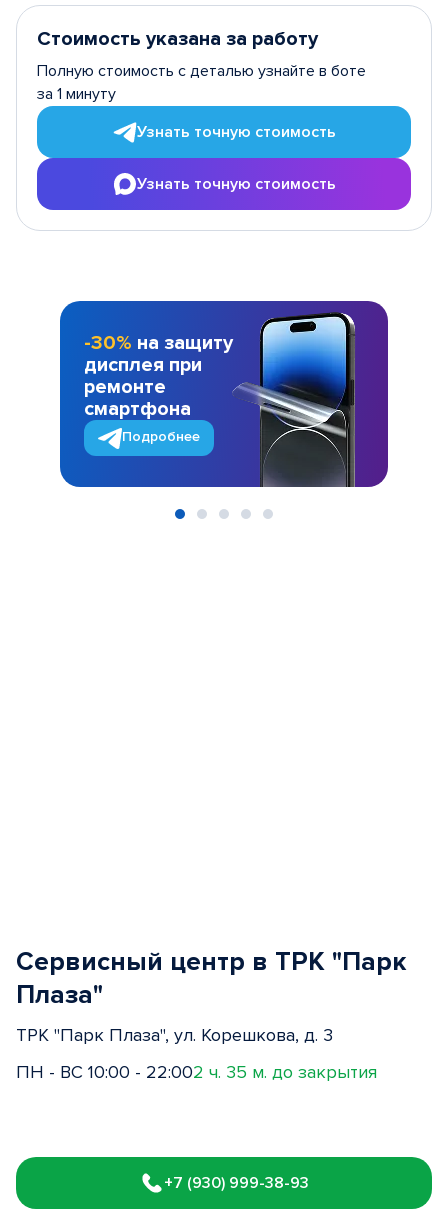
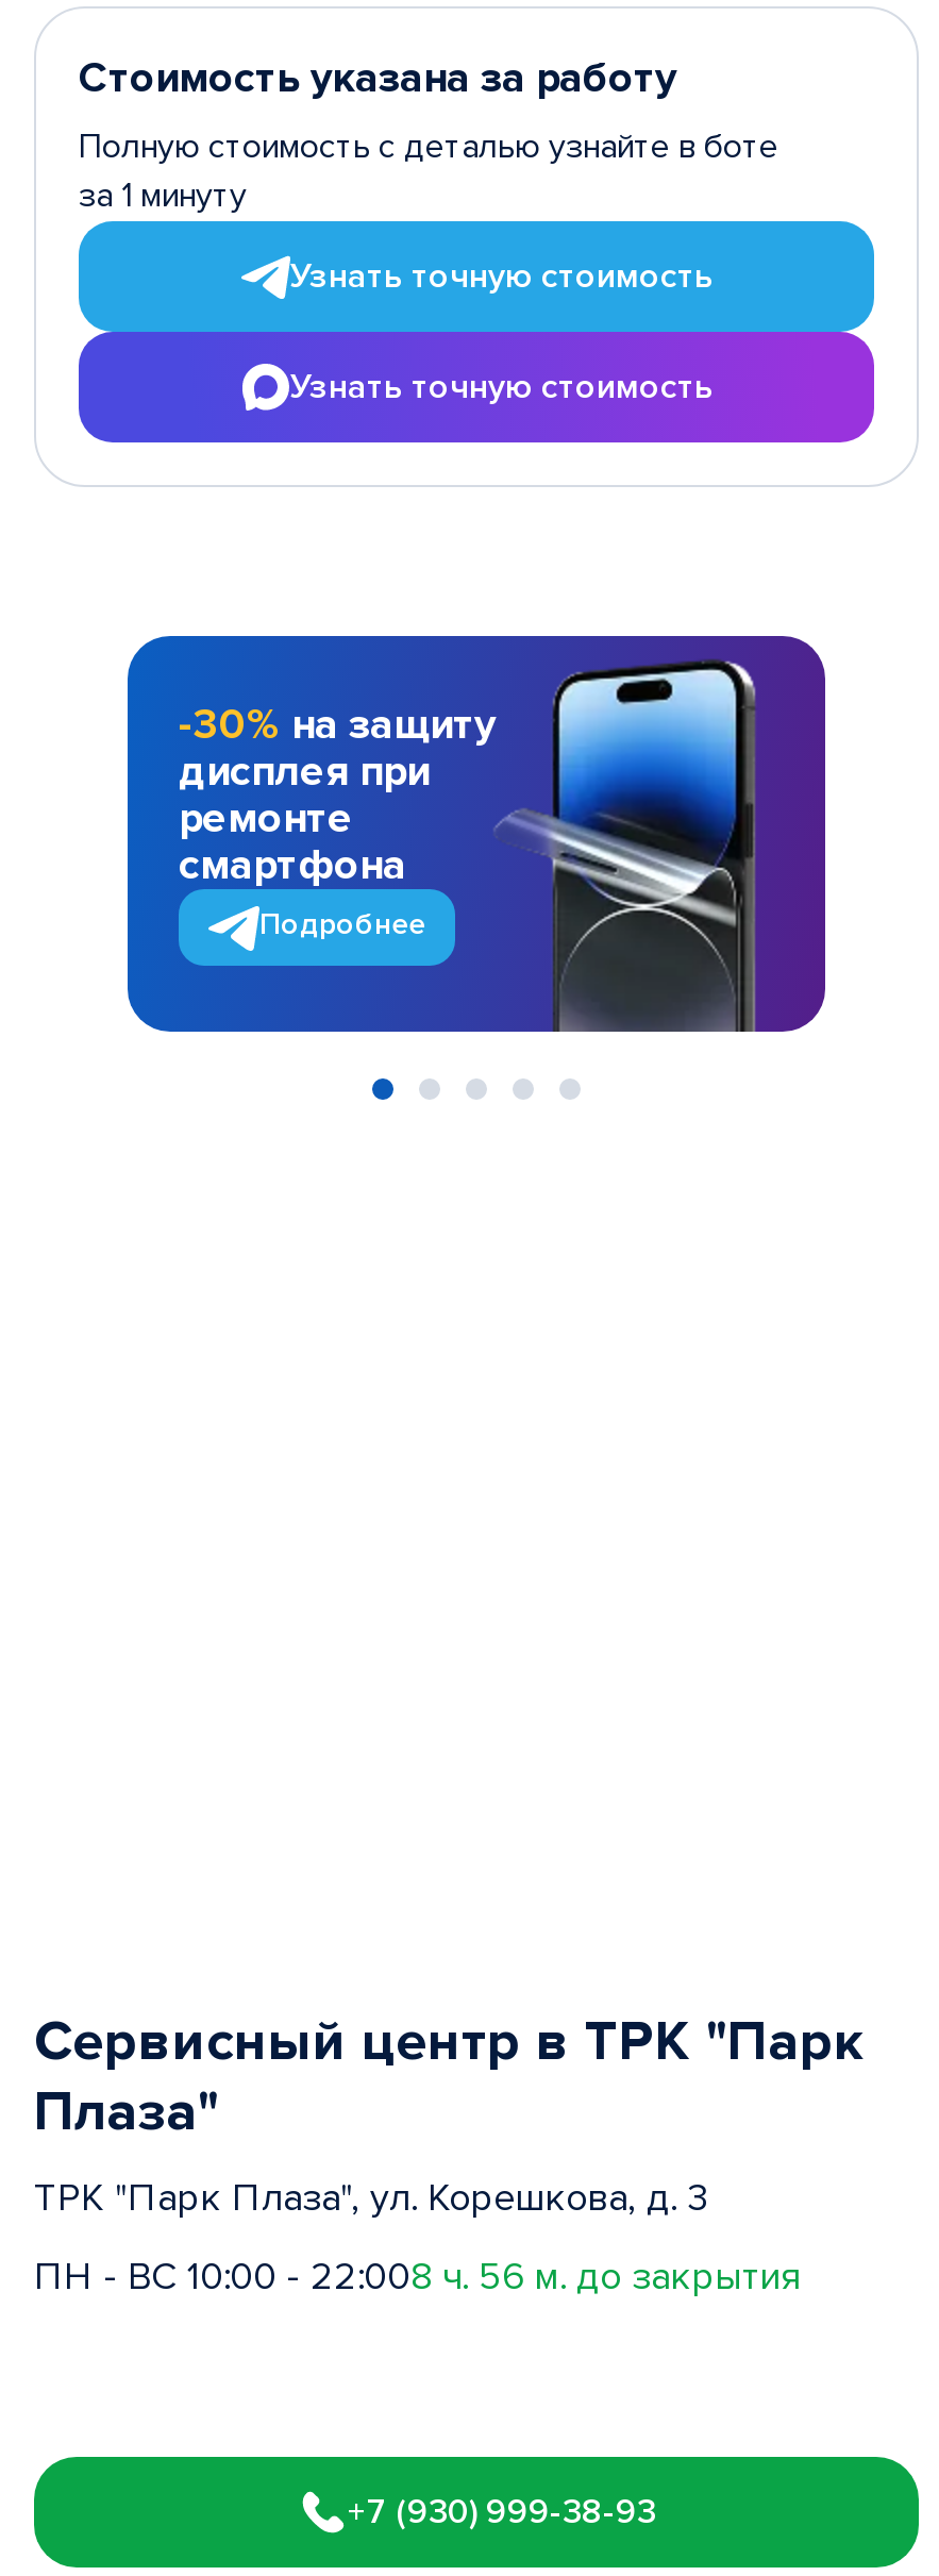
- ПН - ВС 10:00 - 22:002 ч. 35 м. до закрытия
+ ПН - ВС 10:00 - 22:008 ч. 56 м. до закрытия
